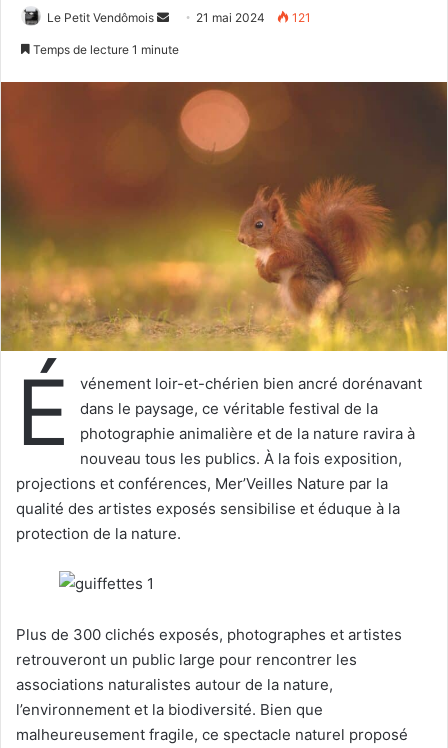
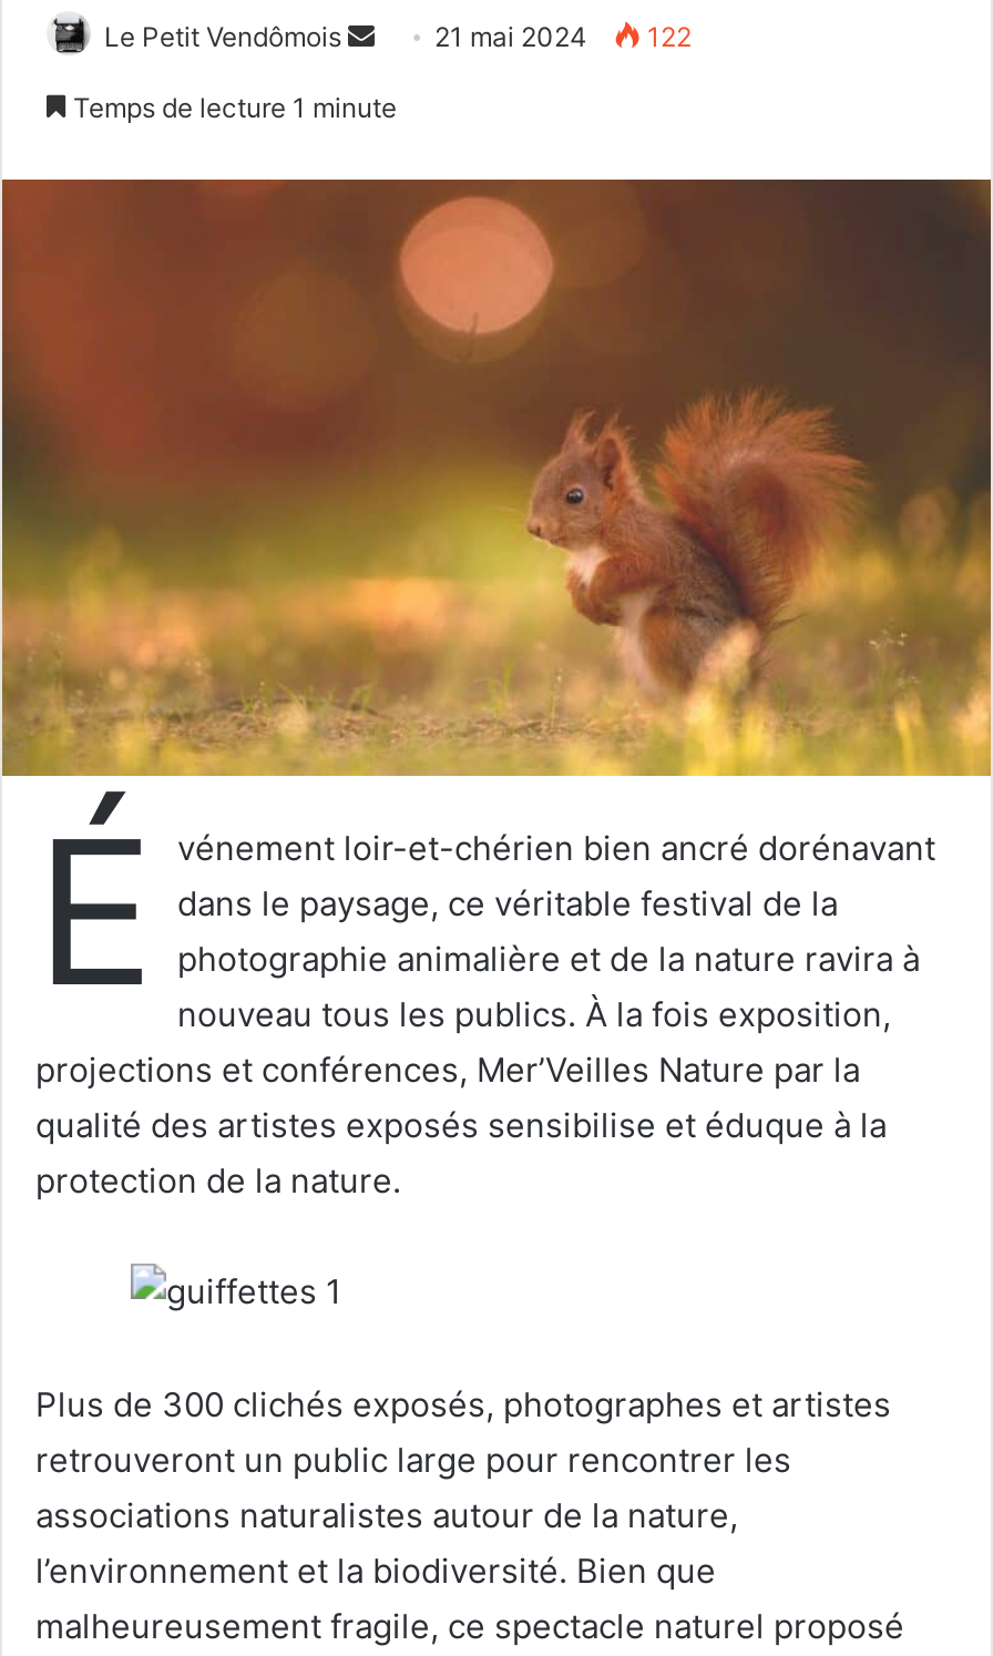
- 121
+ 122
